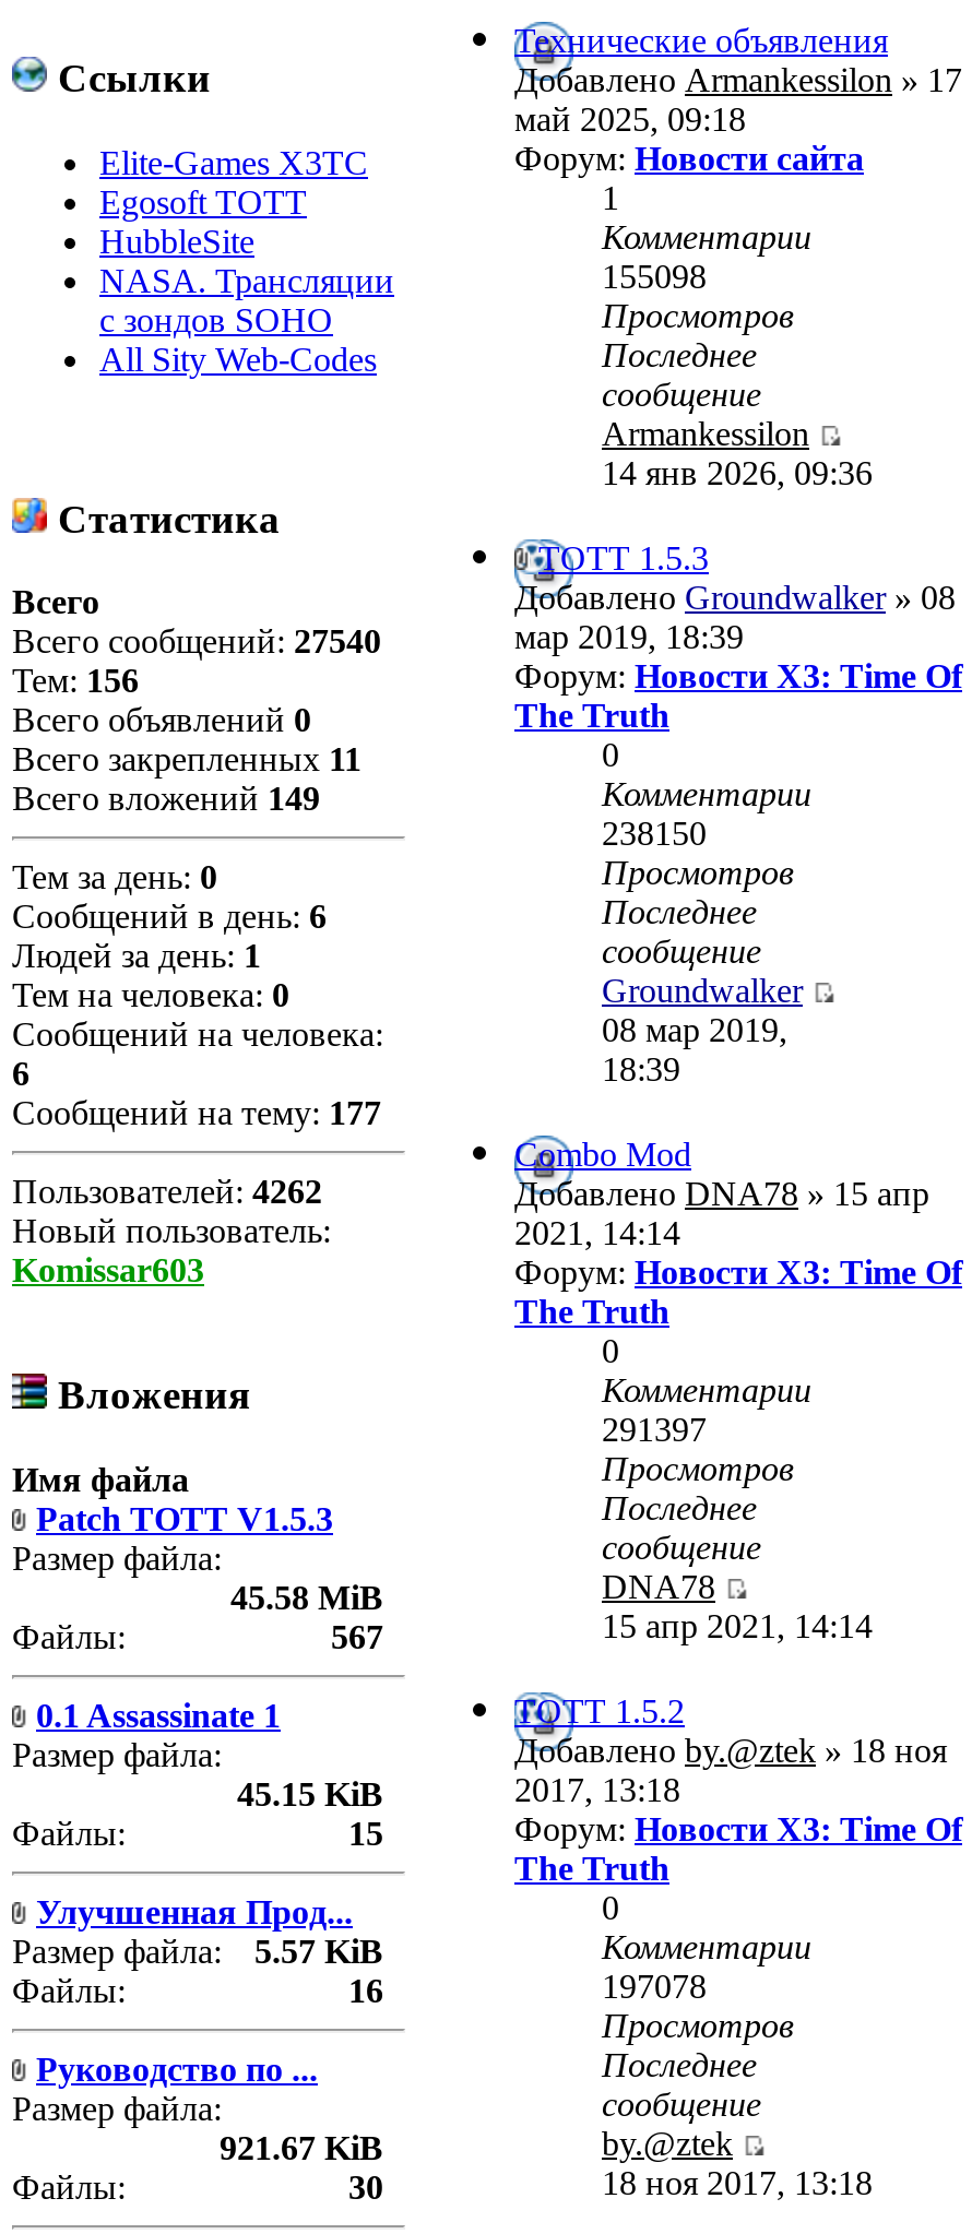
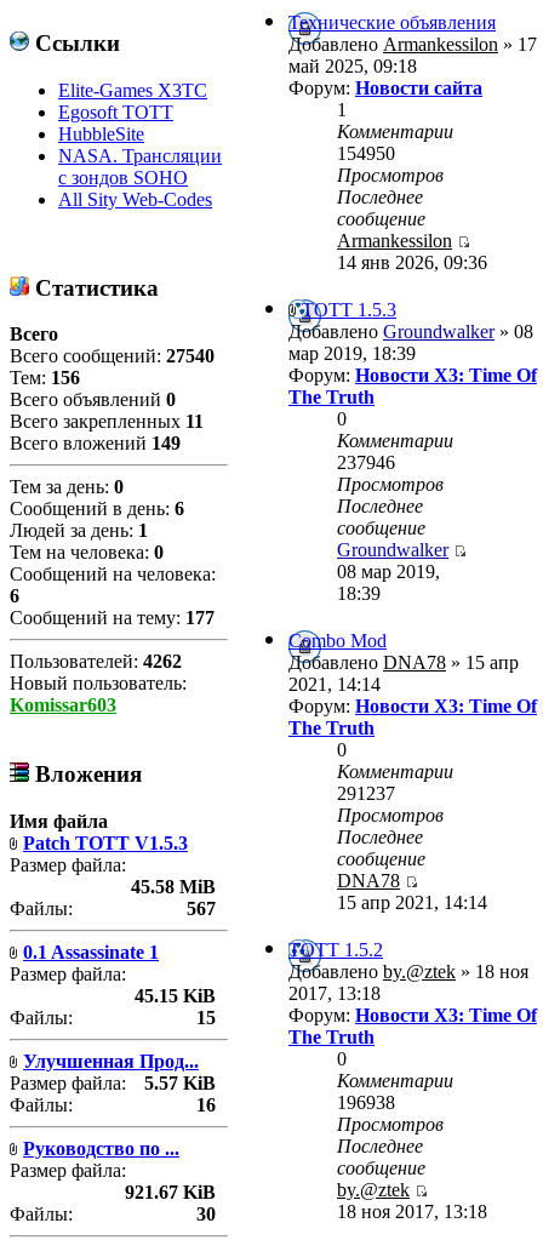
- 155098
+ 154950

- 238150
+ 237946

- 291397
+ 291237

- 197078
+ 196938
